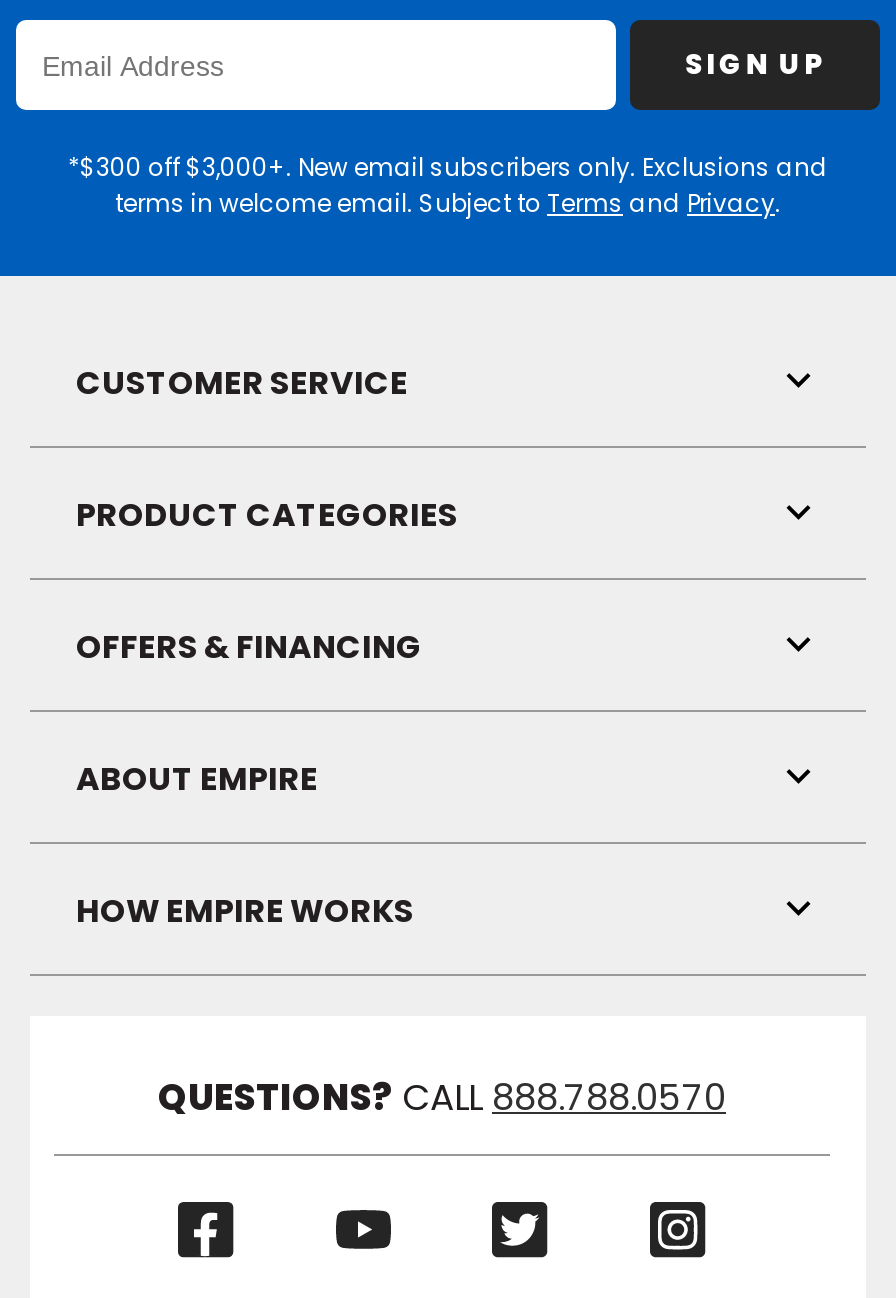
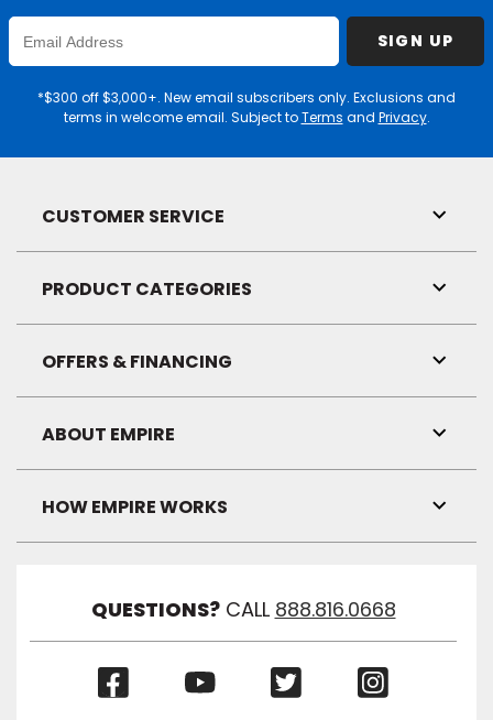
- QUESTIONS? CALL 888.788.0570
+ QUESTIONS? CALL 888.816.0668
